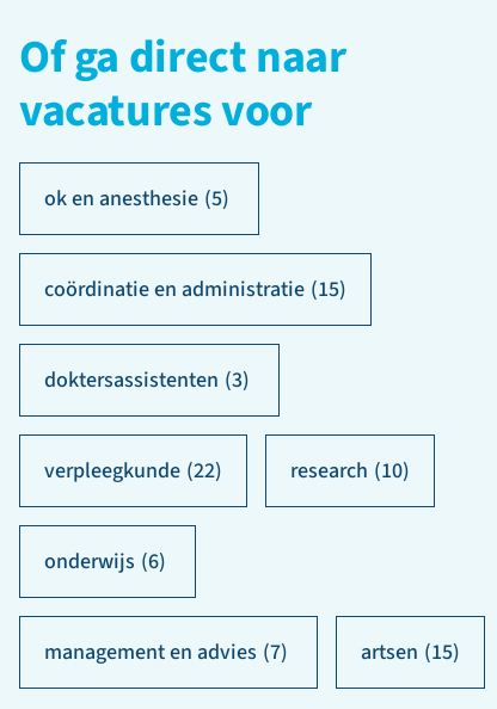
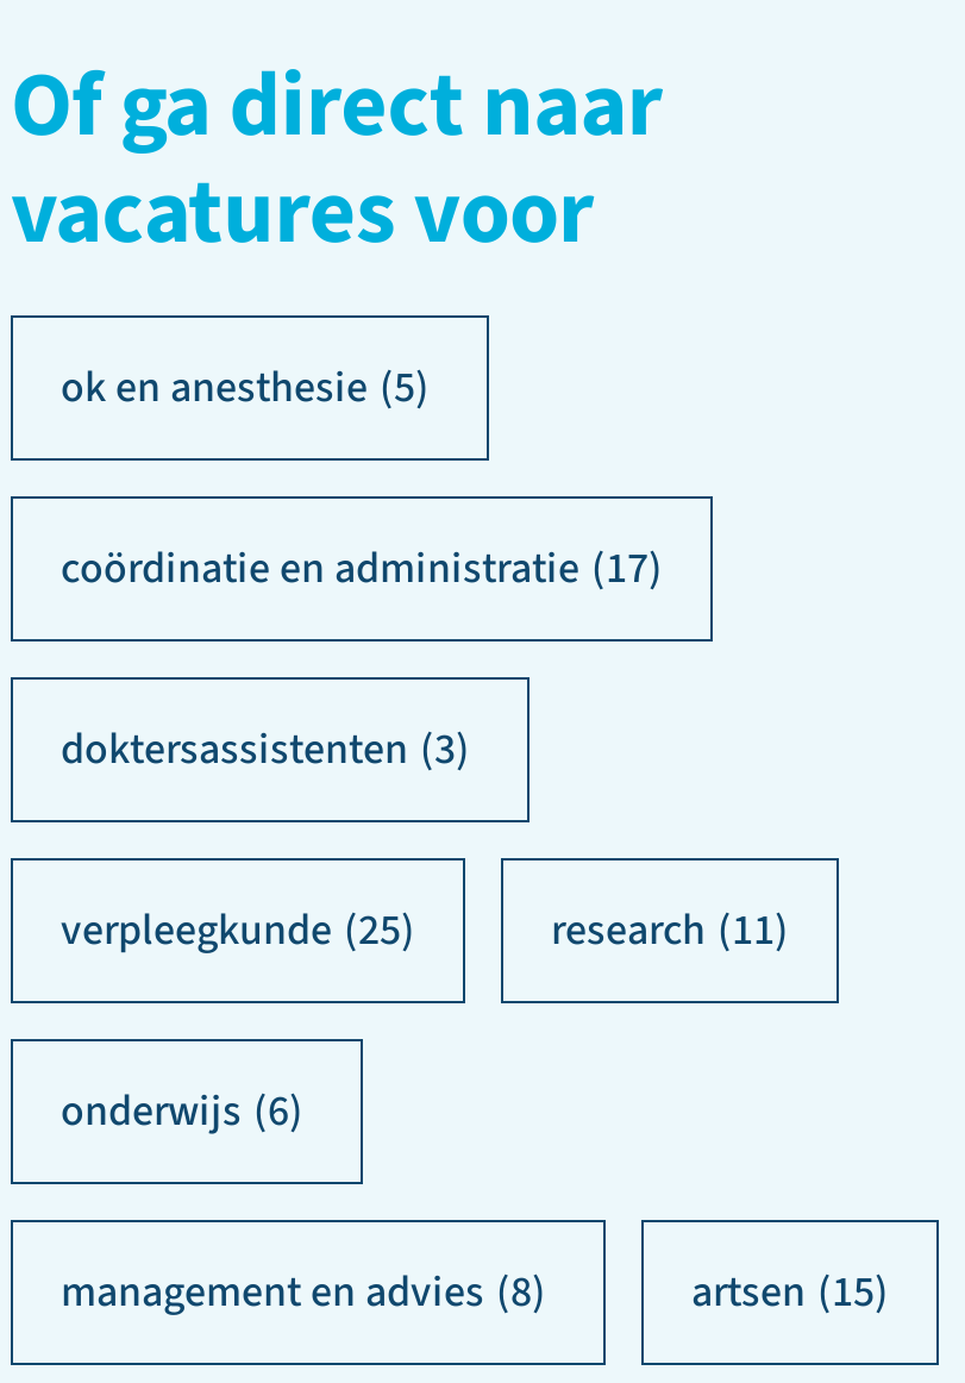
- coördinatie en administratie (15)
+ coördinatie en administratie (17)

- verpleegkunde (22)
+ verpleegkunde (25)

- research (10)
+ research (11)

- management en advies (7)
+ management en advies (8)
